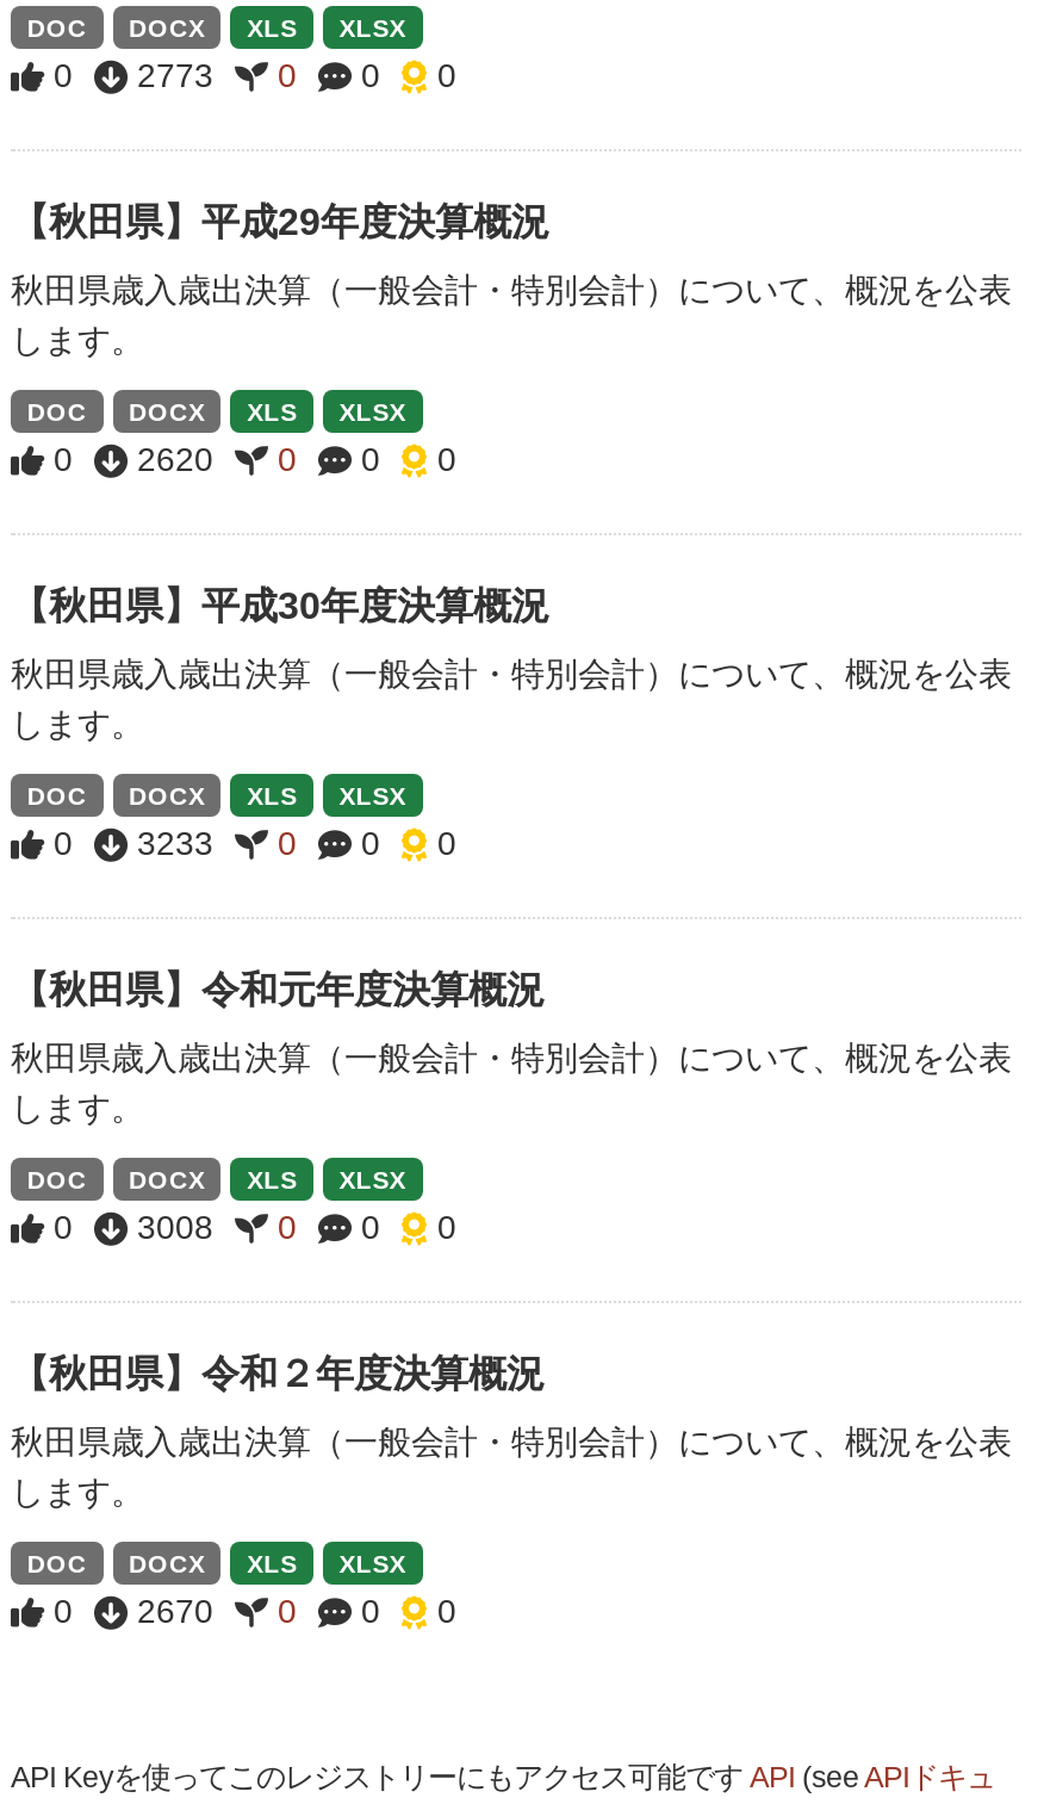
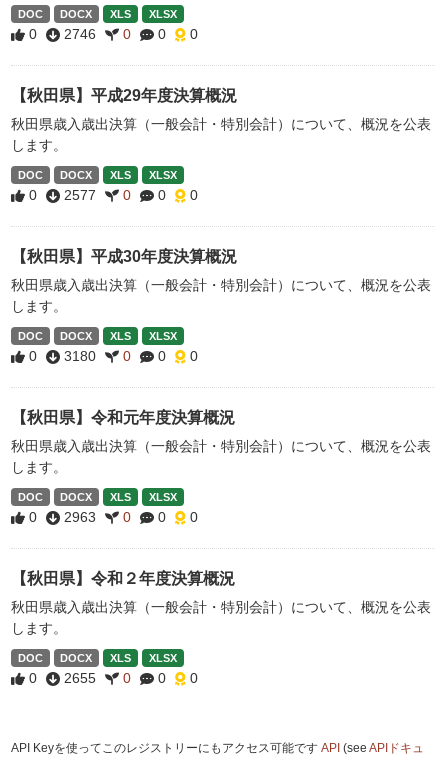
- 0 2773 0 0 0
+ 0 2746 0 0 0

- 0 2620 0 0 0
+ 0 2577 0 0 0

- 0 3233 0 0 0
+ 0 3180 0 0 0

- 0 3008 0 0 0
+ 0 2963 0 0 0

- 0 2670 0 0 0
+ 0 2655 0 0 0
